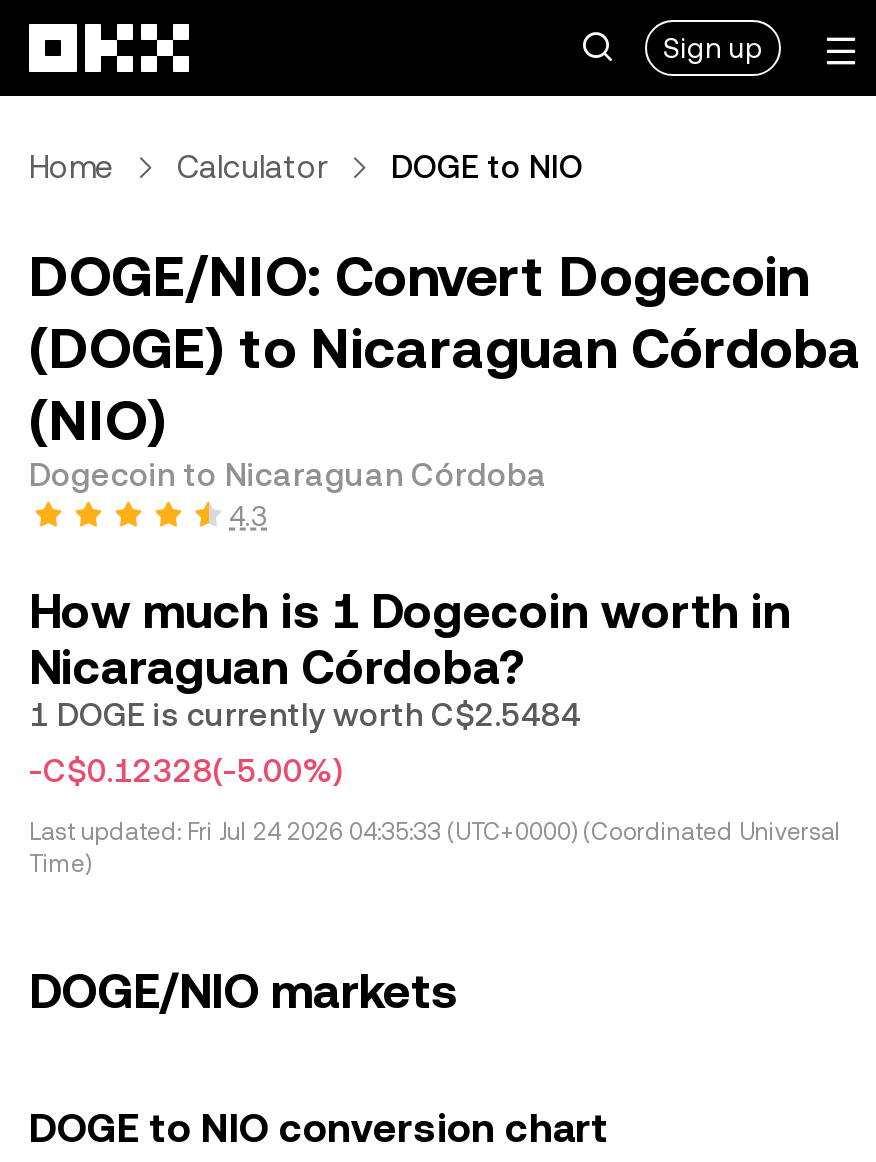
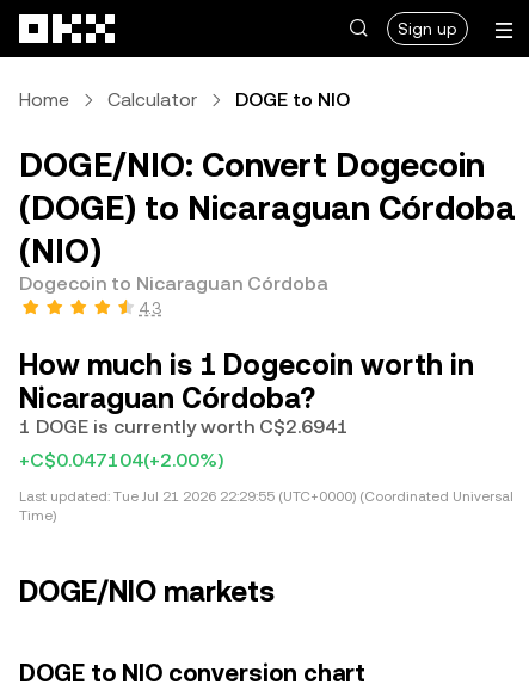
- 1 DOGE is currently worth C$2.5484
+ 1 DOGE is currently worth C$2.6941

- -C$0.12328(-5.00%)
+ +C$0.047104(+2.00%)

- Last updated: Fri Jul 24 2026 04:35:33 (UTC+0000) (Coordinated Universal
+ Last updated: Tue Jul 21 2026 22:29:55 (UTC+0000) (Coordinated Universal
